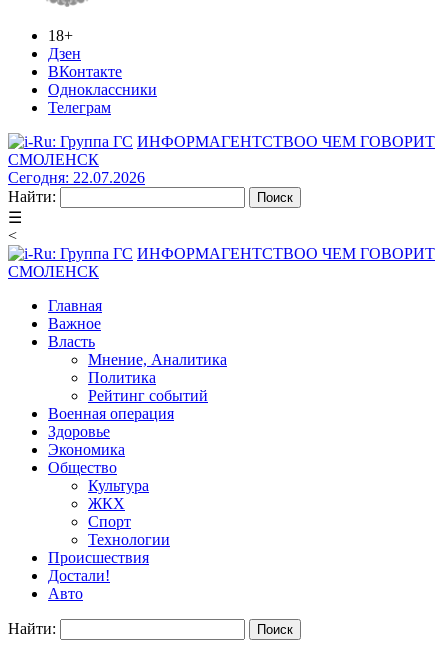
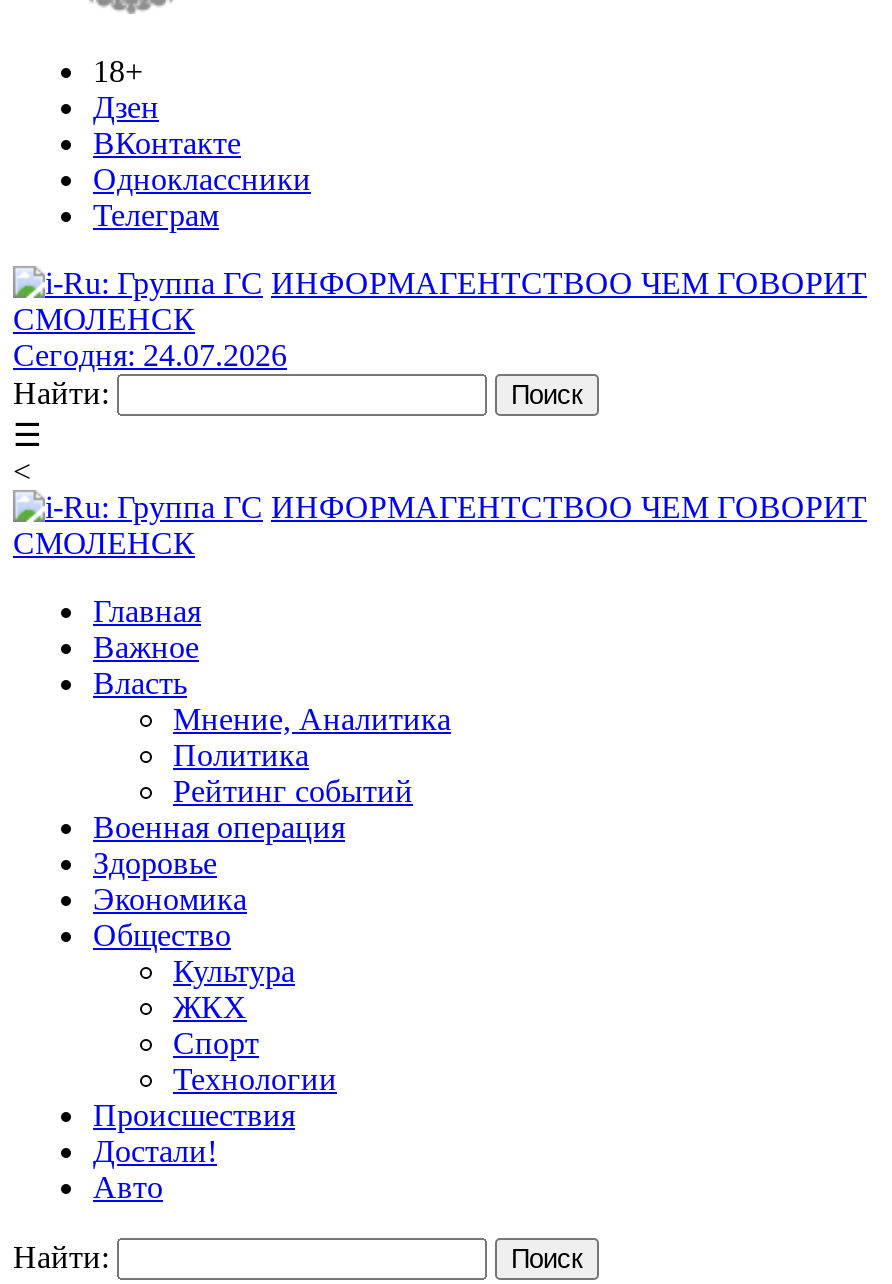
- Сегодня: 22.07.2026
+ Сегодня: 24.07.2026
